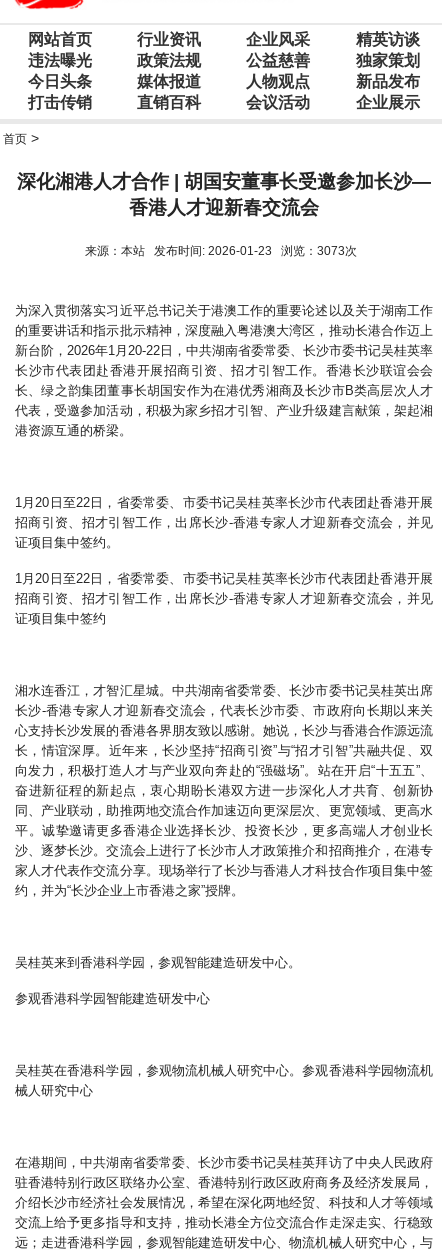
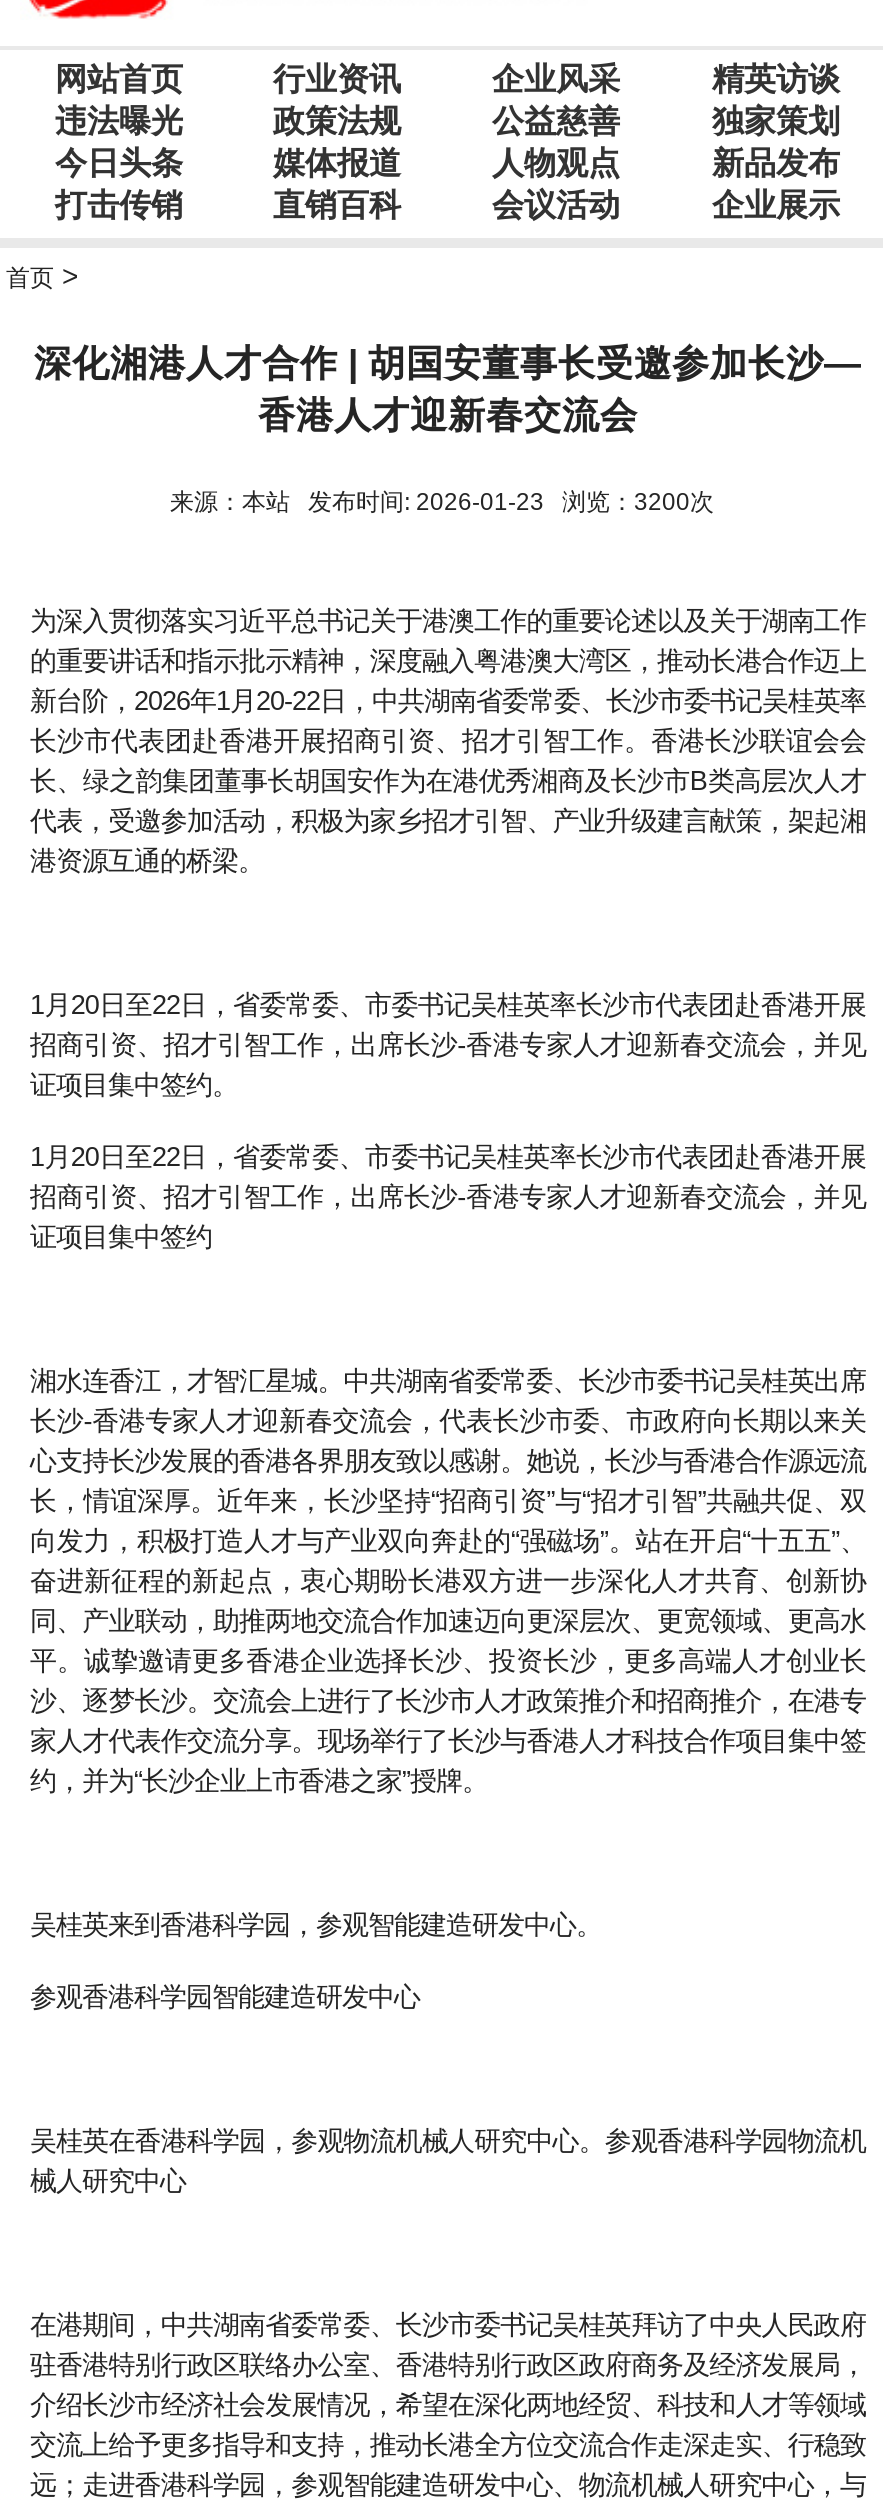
- 来源：本站 发布时间: 2026-01-23 浏览：3073次
+ 来源：本站 发布时间: 2026-01-23 浏览：3200次
